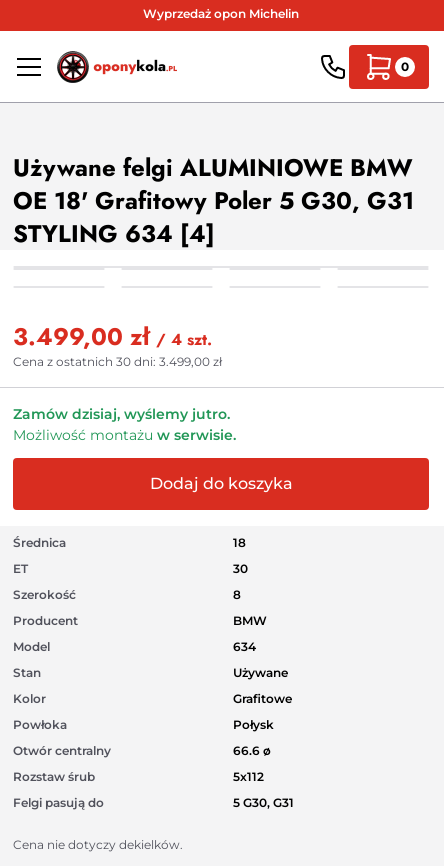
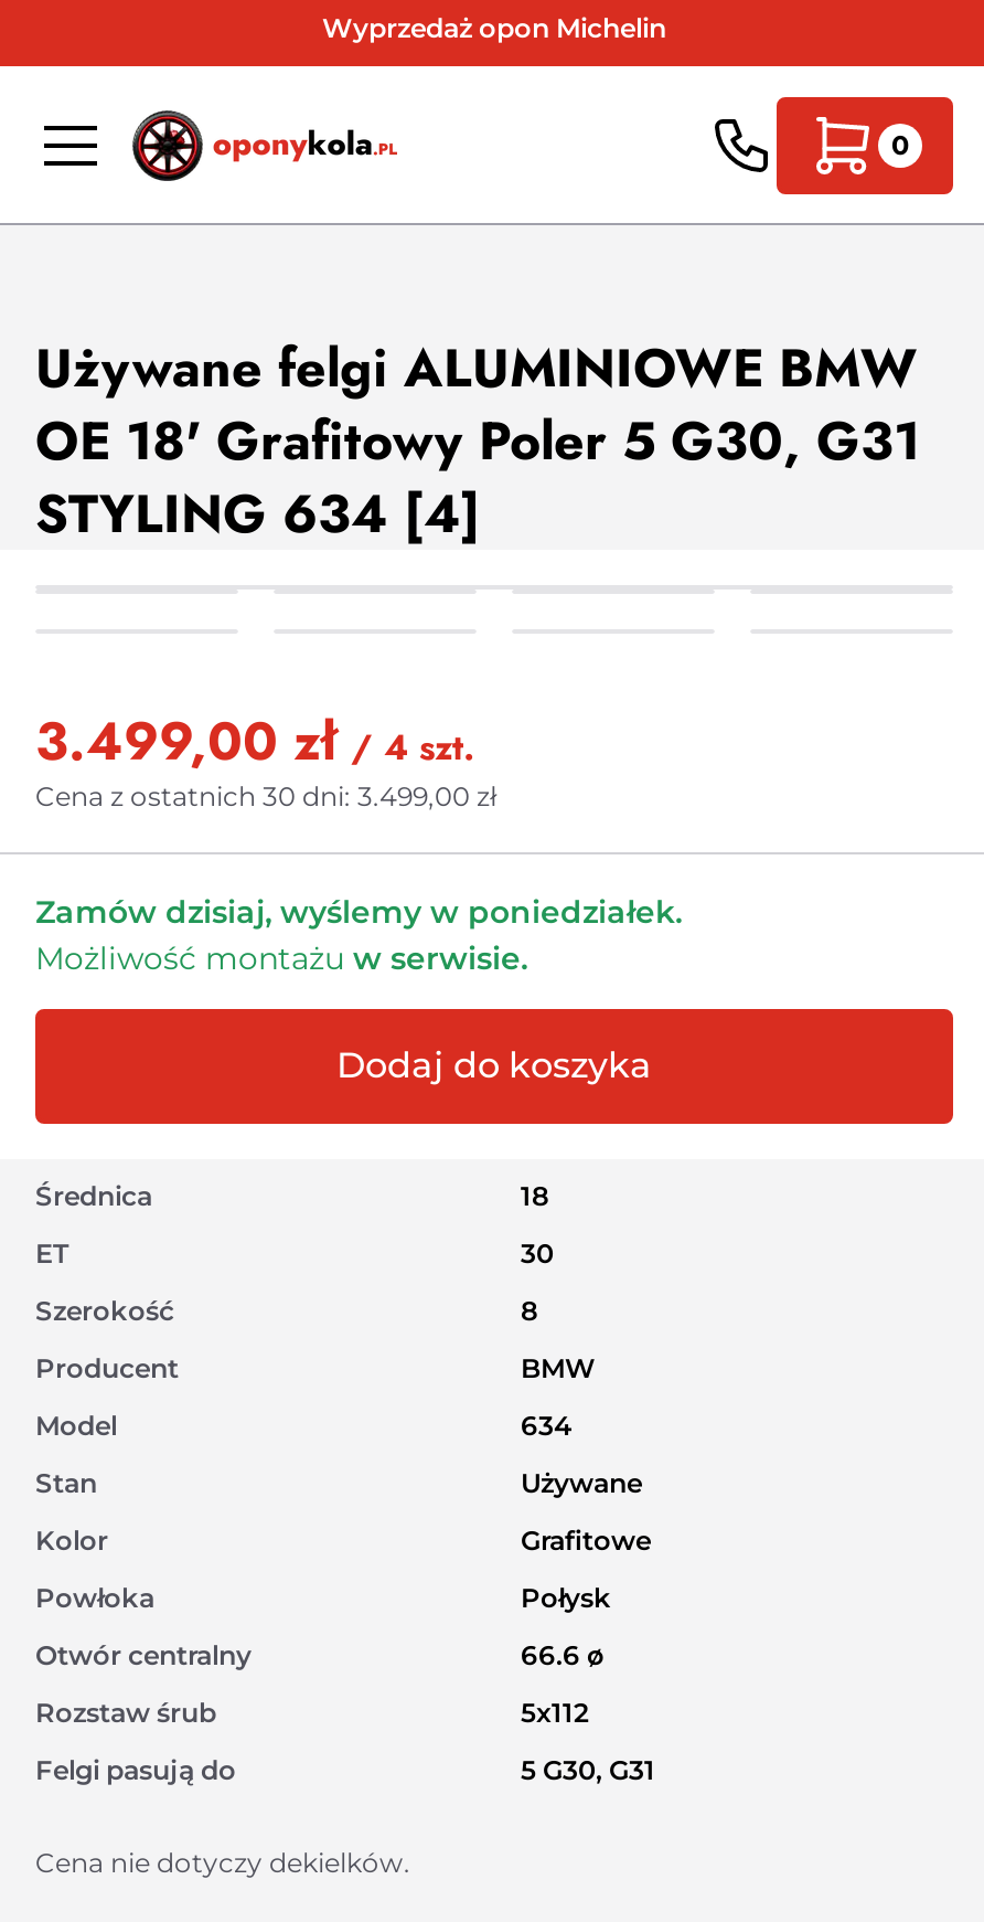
- Zamów dzisiaj, wyślemy jutro.
+ Zamów dzisiaj, wyślemy w poniedziałek.
